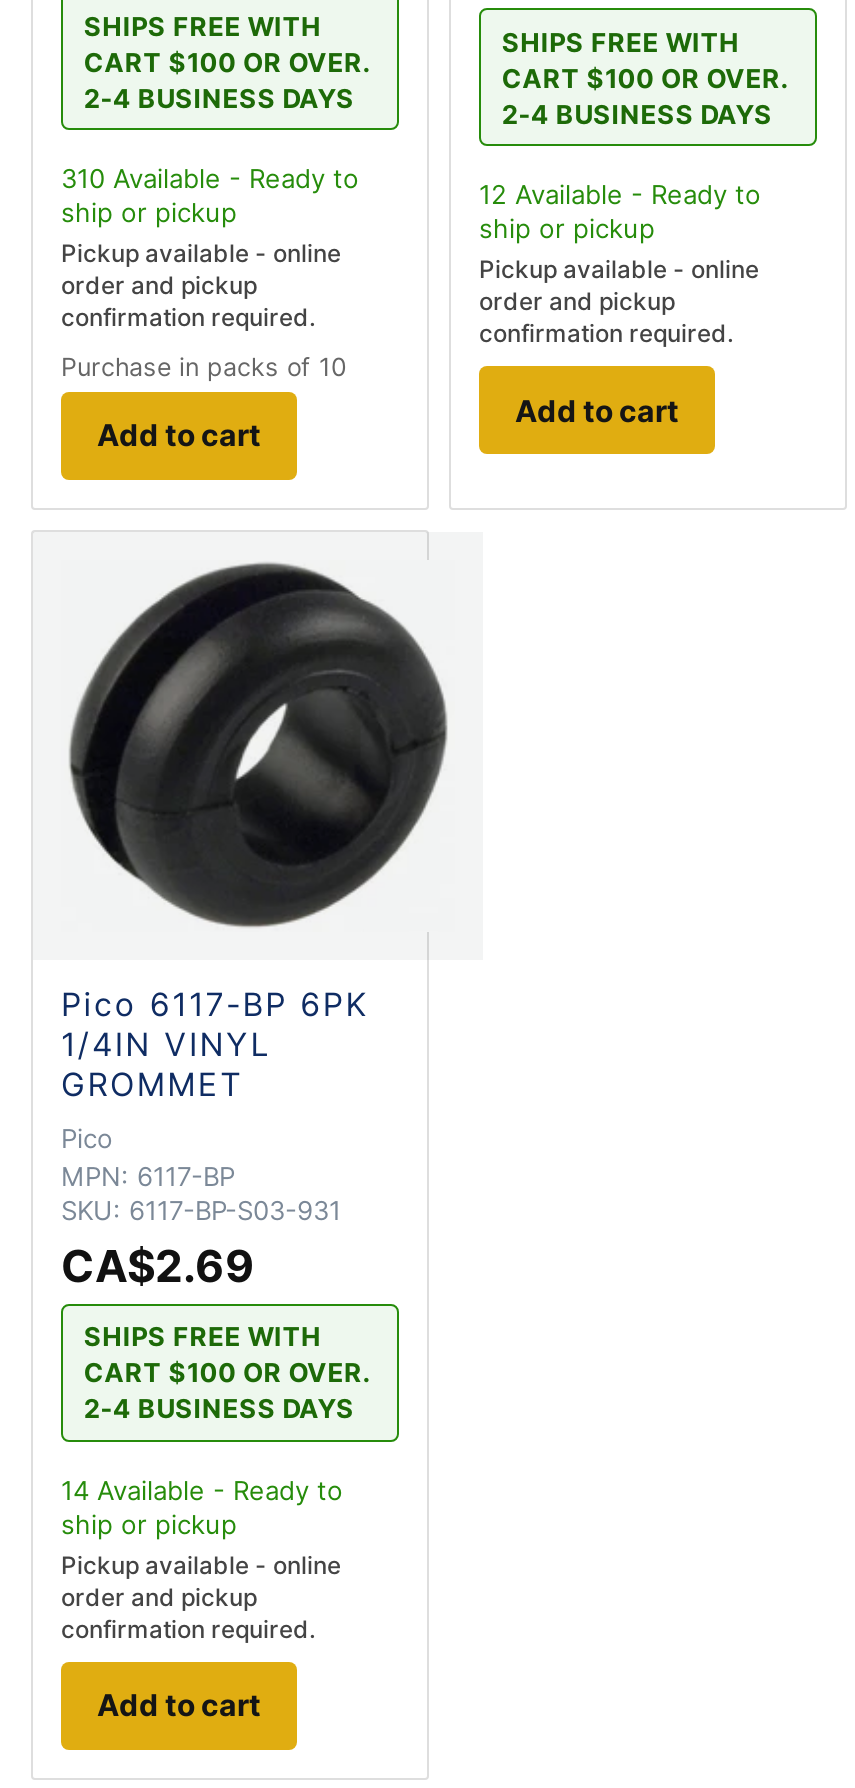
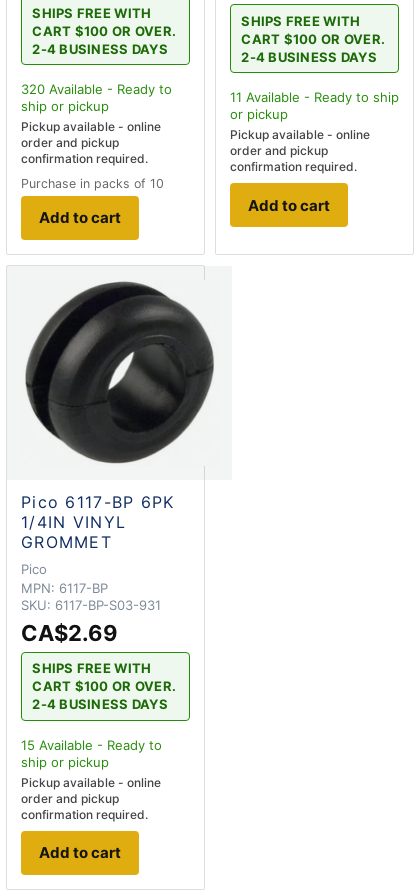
- 310 Available - Ready to
+ 320 Available - Ready to

- 12 Available - Ready to
- ship or pickup
+ 11 Available - Ready to ship
+ or pickup

- 14 Available - Ready to
+ 15 Available - Ready to
